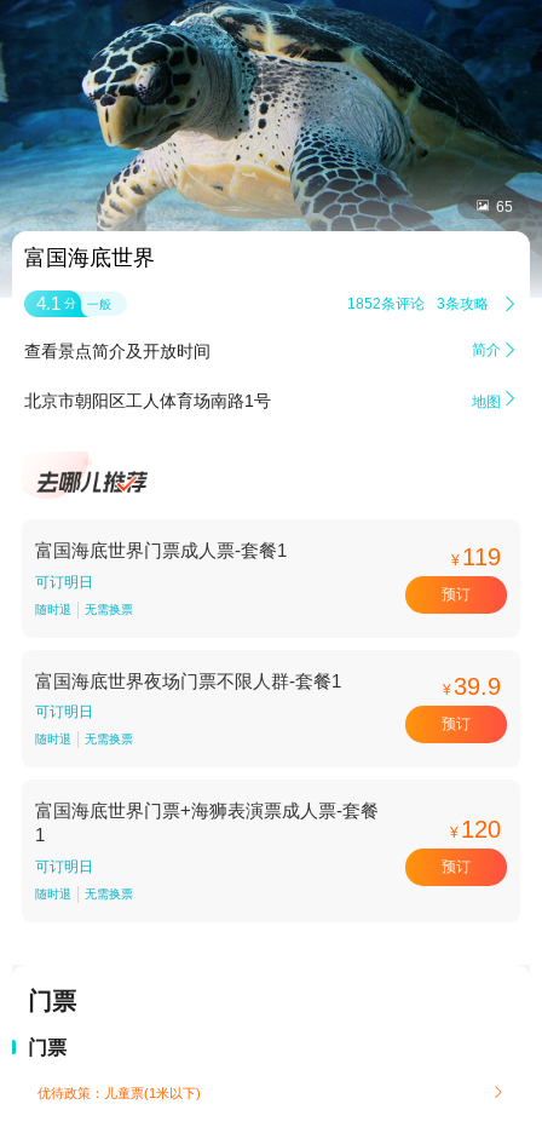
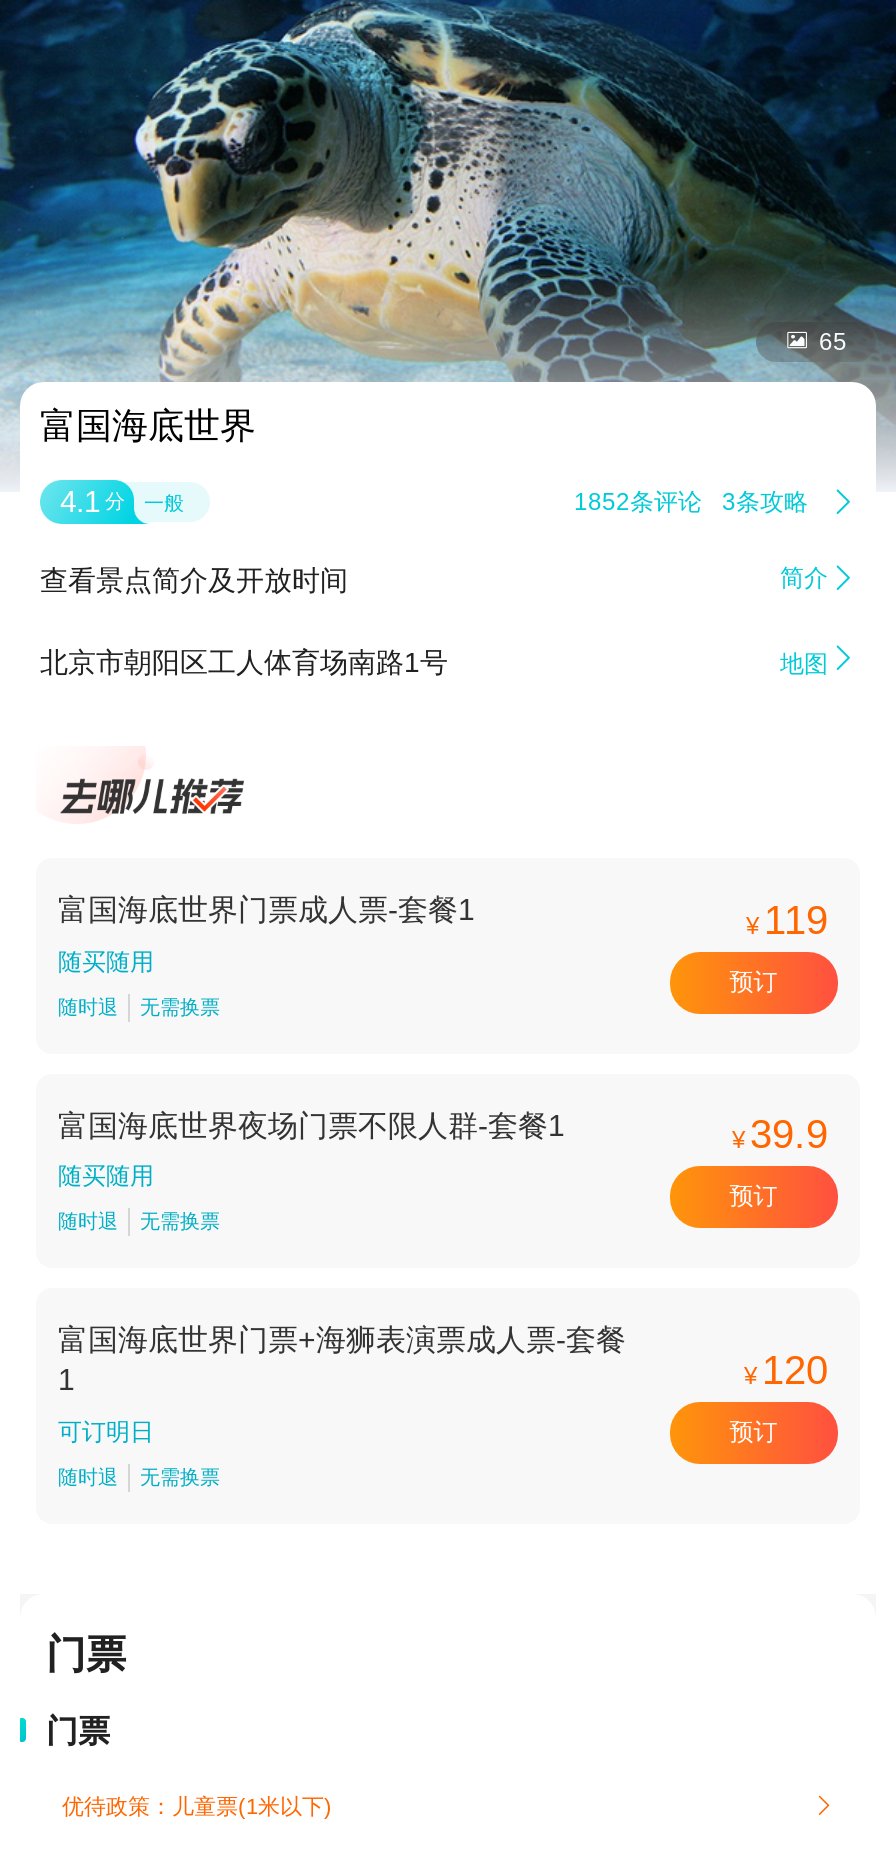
- 可订明日
+ 随买随用

- 可订明日
+ 随买随用
